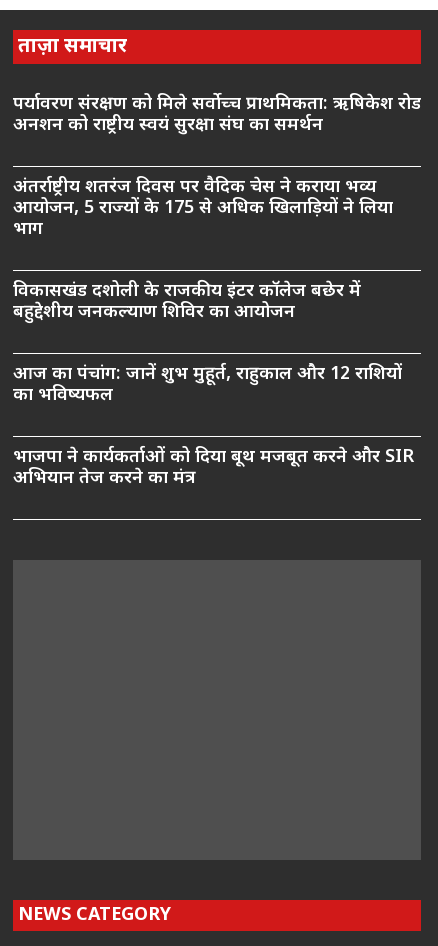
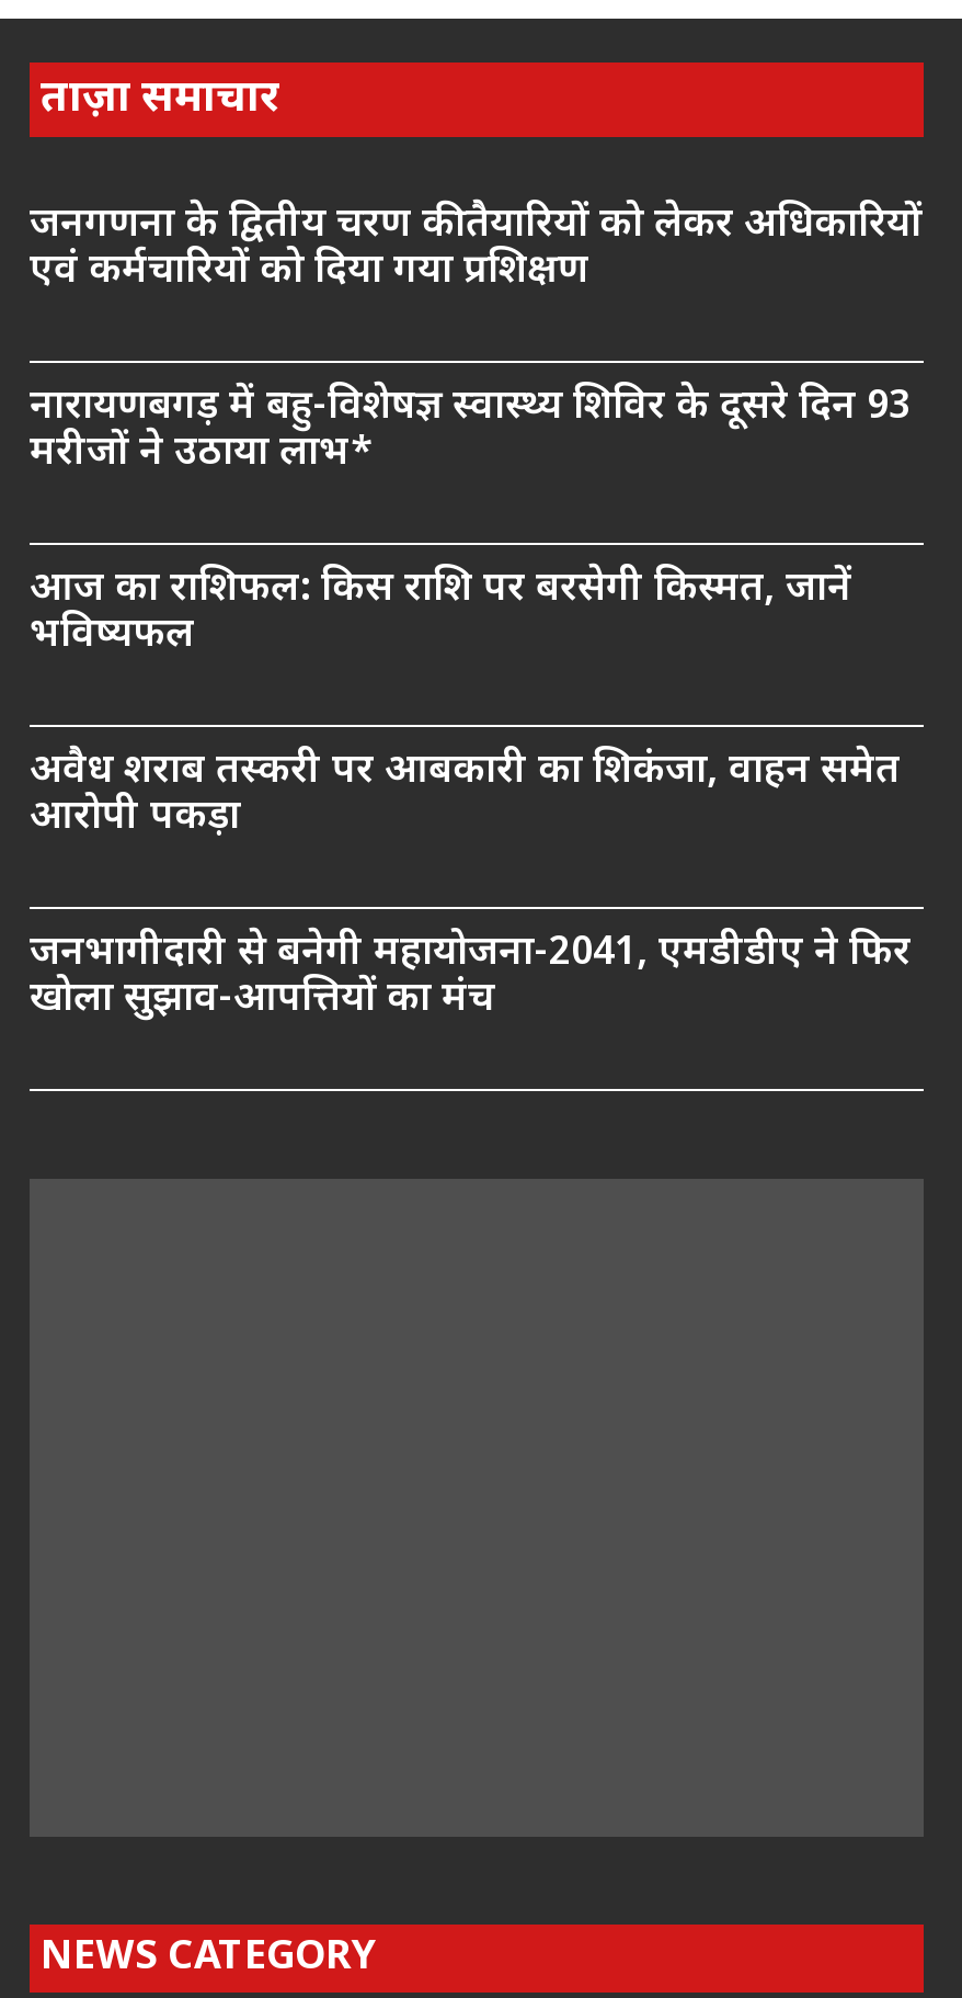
- पर्यावरण संरक्षण को मिले सर्वोच्च प्राथमिकता: ऋषिकेश रोड
- अनशन को राष्ट्रीय स्वयं सुरक्षा संघ का समर्थन
+ जनगणना के द्वितीय चरण की तैयारियों को लेकर अधिकारियों
+ एवं कर्मचारियों को दिया गया प्रशिक्षण

- अंतर्राष्ट्रीय शतरंज दिवस पर वैदिक चेस ने कराया भव्य
- आयोजन, 5 राज्यों के 175 से अधिक खिलाड़ियों ने लिया
- भाग
+ नारायणबगड़ में बहु-विशेषज्ञ स्वास्थ्य शिविर के दूसरे दिन 93
+ मरीजों ने उठाया लाभ*

- विकासखंड दशोली के राजकीय इंटर कॉलेज बछेर में
- बहुद्देशीय जनकल्याण शिविर का आयोजन
+ आज का राशिफल: किस राशि पर बरसेगी किस्मत, जानें
+ भविष्यफल

- आज का पंचांग: जानें शुभ मुहूर्त, राहुकाल और 12 राशियों
- का भविष्यफल
+ अवैध शराब तस्करी पर आबकारी का शिकंजा, वाहन समेत
+ आरोपी पकड़ा

- भाजपा ने कार्यकर्ताओं को दिया बूथ मजबूत करने और SIR
- अभियान तेज करने का मंत्र
+ जनभागीदारी से बनेगी महायोजना-2041, एमडीडीए ने फिर
+ खोला सुझाव-आपत्तियों का मंच
